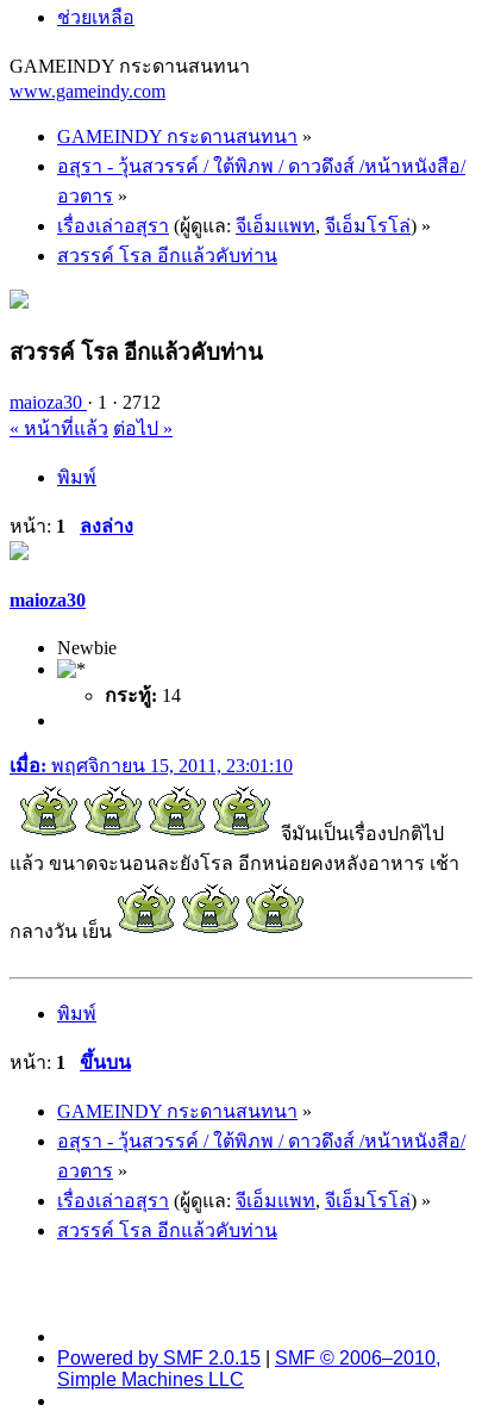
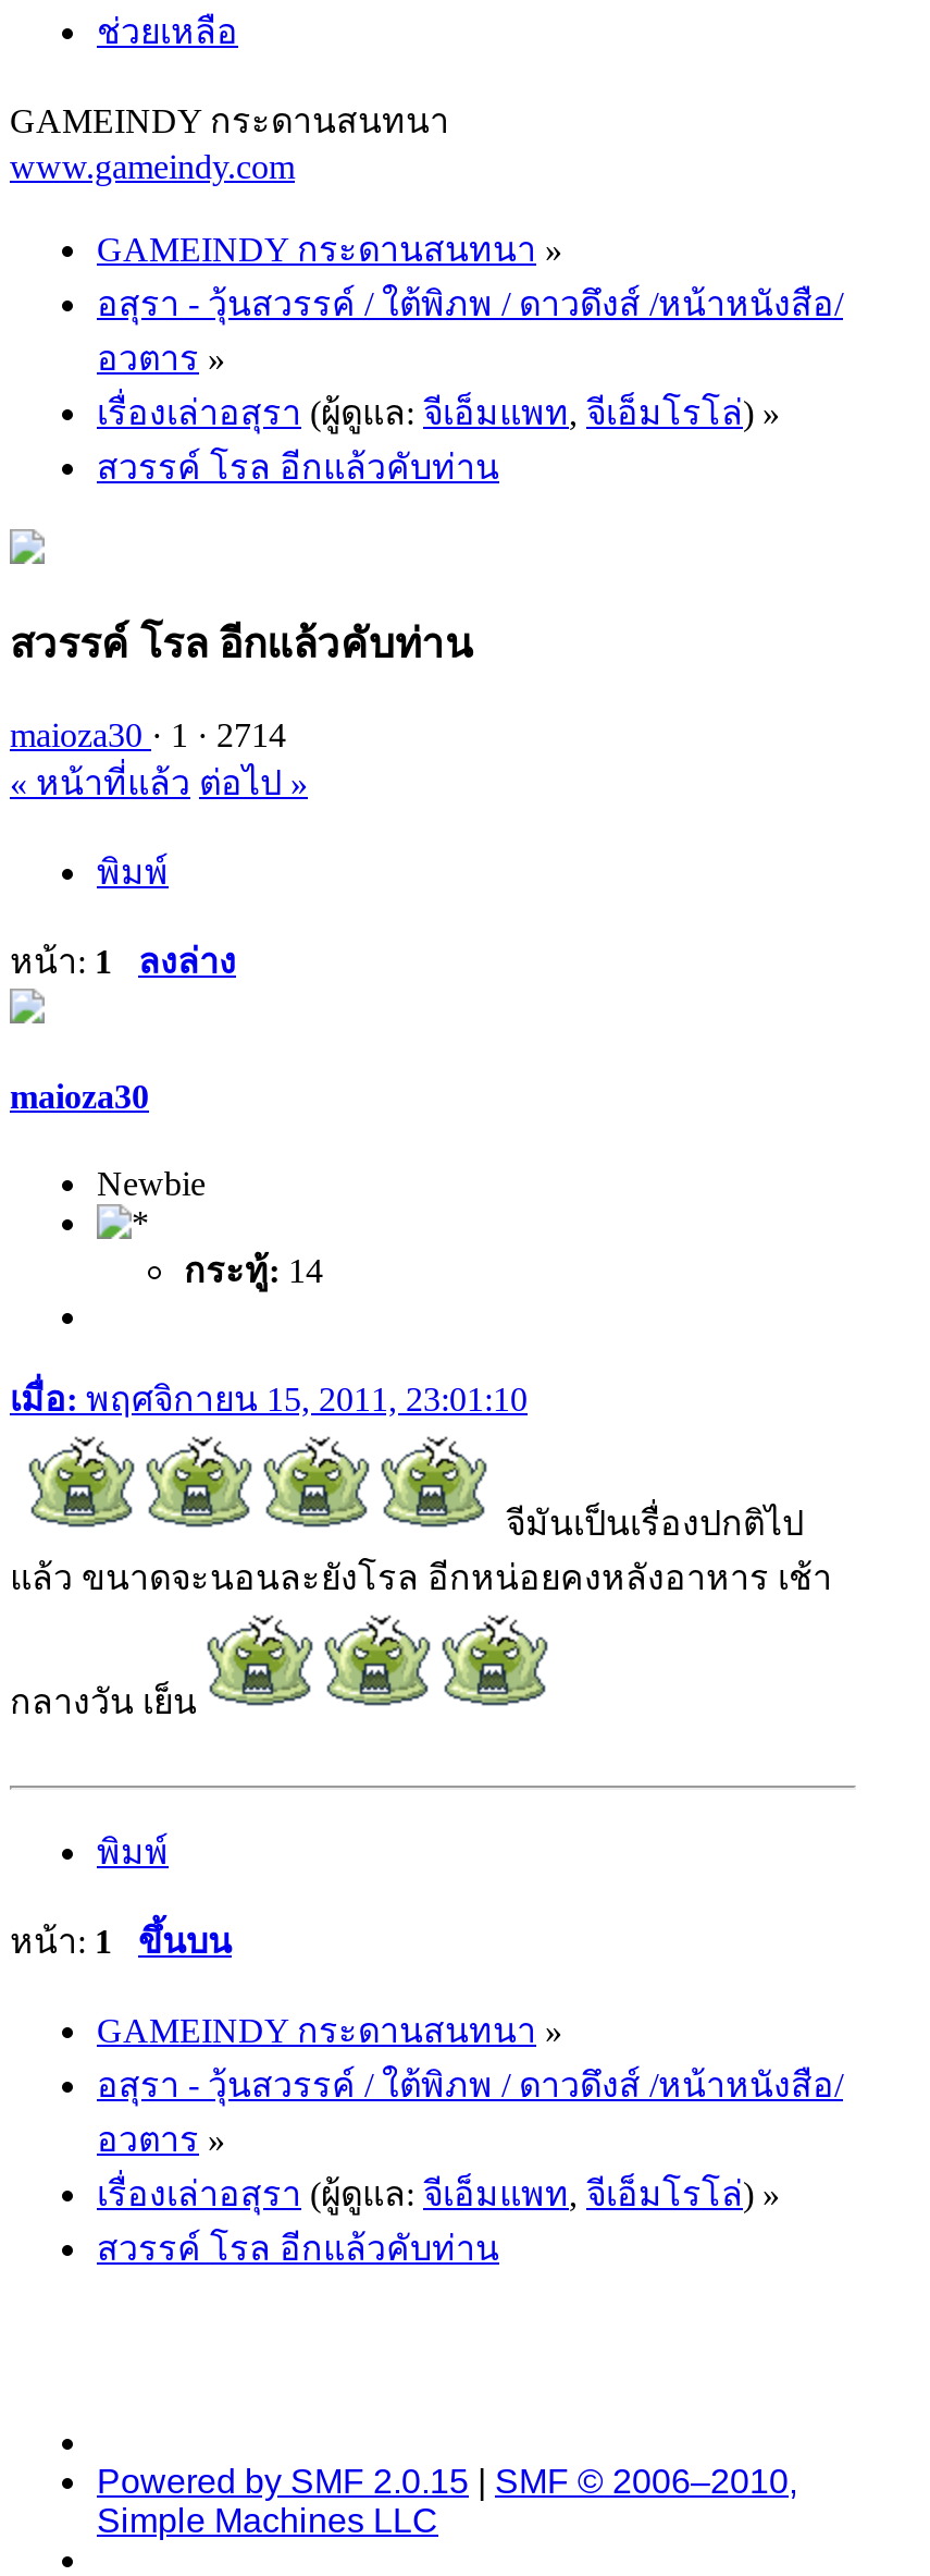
- maioza30 · 1 · 2712
+ maioza30 · 1 · 2714
